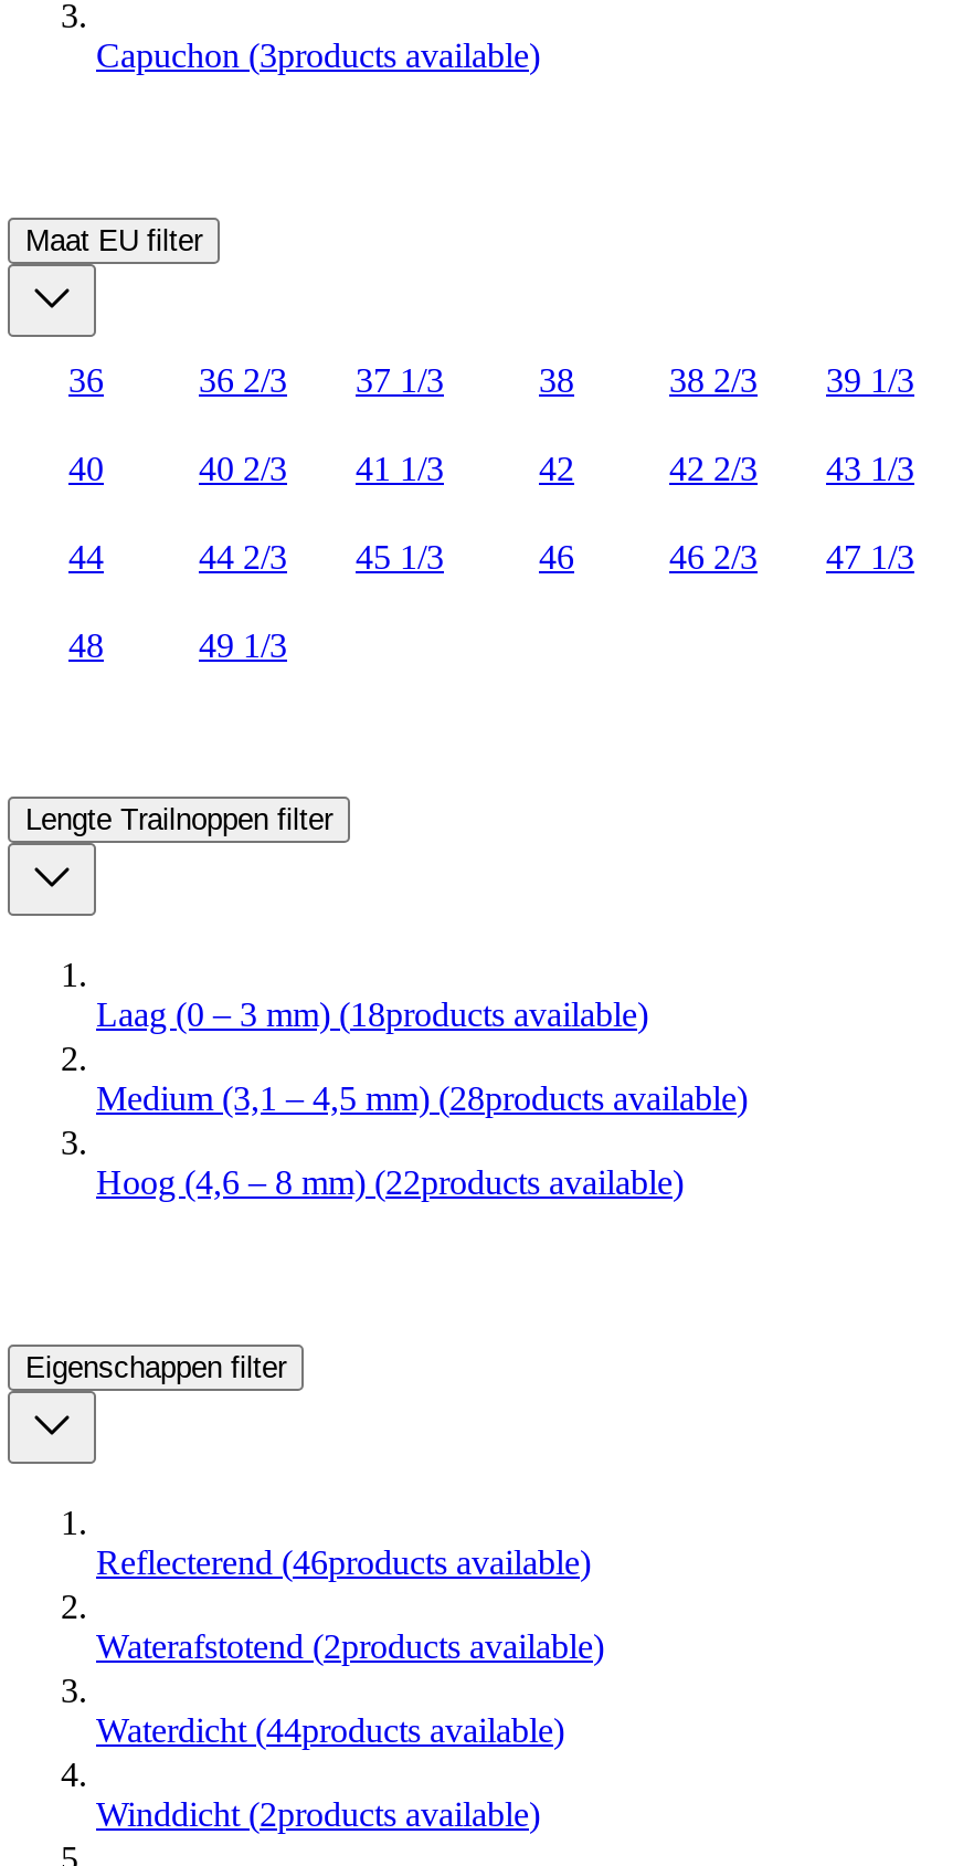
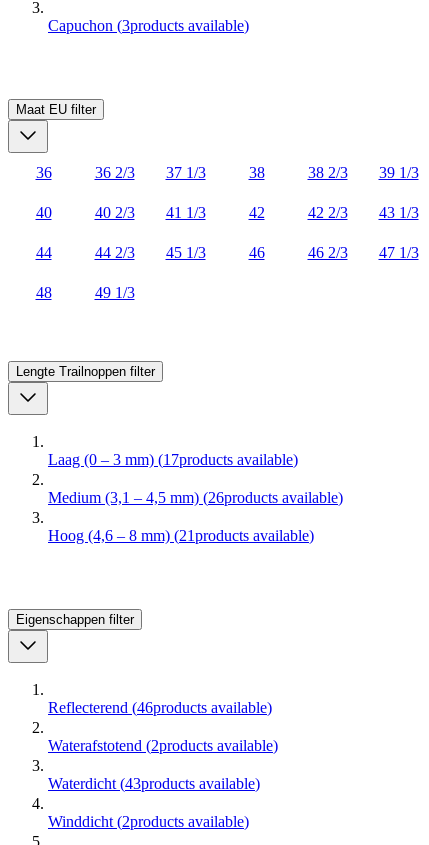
- Laag (0 – 3 mm) (18products available)
+ Laag (0 – 3 mm) (17products available)

- Medium (3,1 – 4,5 mm) (28products available)
+ Medium (3,1 – 4,5 mm) (26products available)

- Hoog (4,6 – 8 mm) (22products available)
+ Hoog (4,6 – 8 mm) (21products available)

- Waterdicht (44products available)
+ Waterdicht (43products available)
